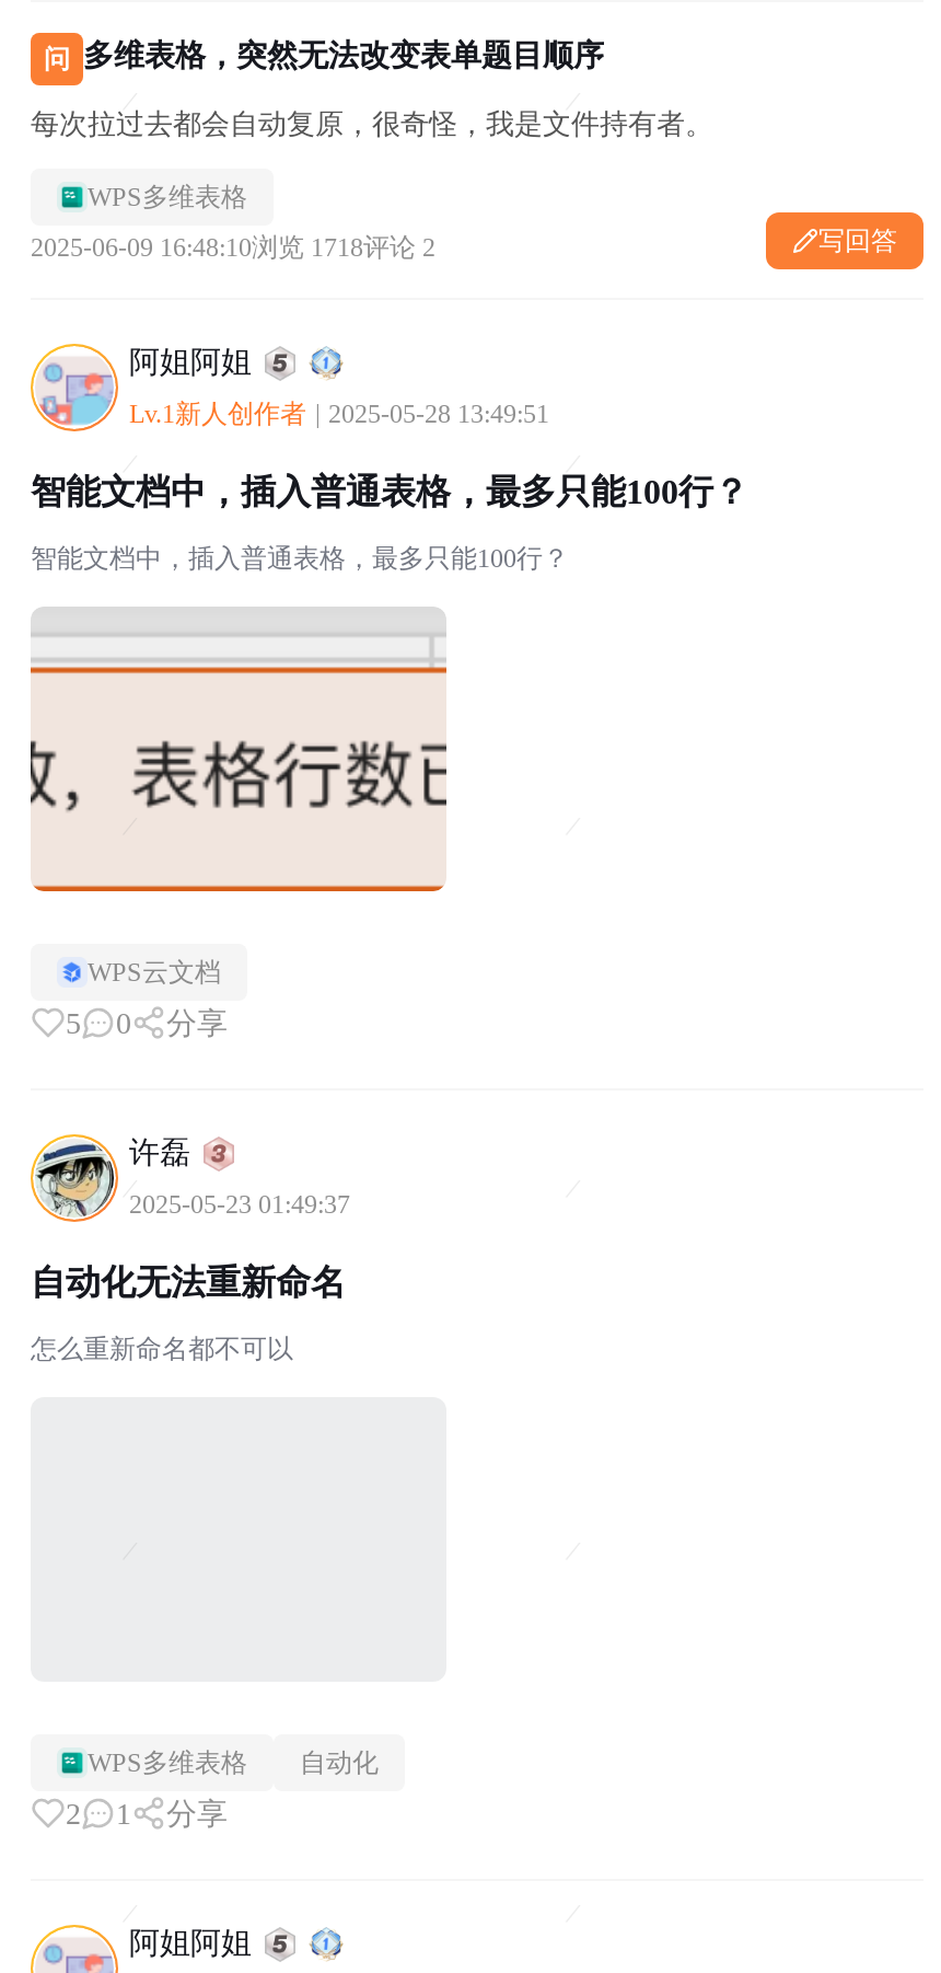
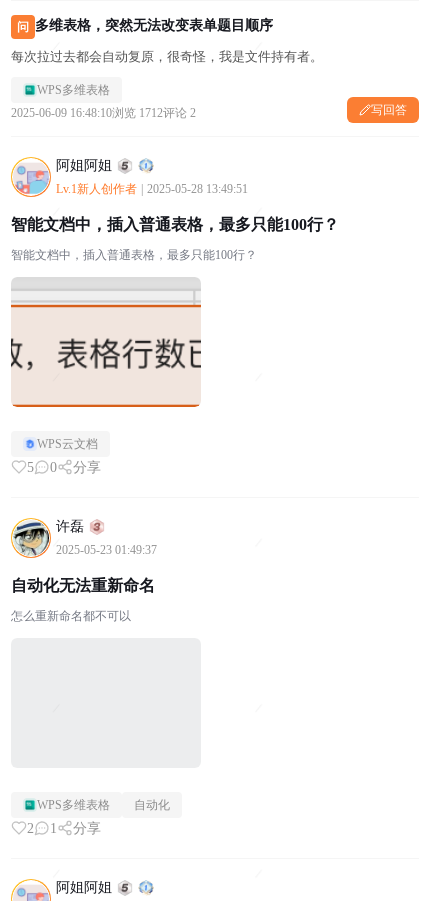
- 2025-06-09 16:48:10浏览 1718评论 2
+ 2025-06-09 16:48:10浏览 1712评论 2
